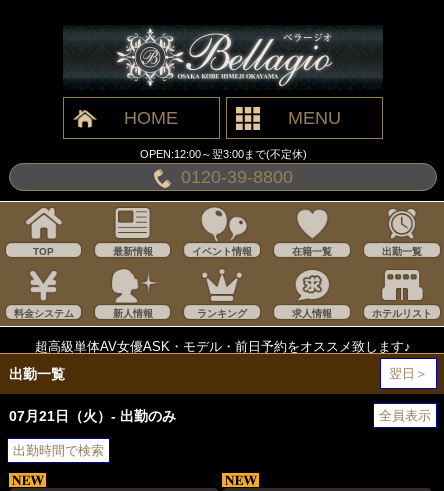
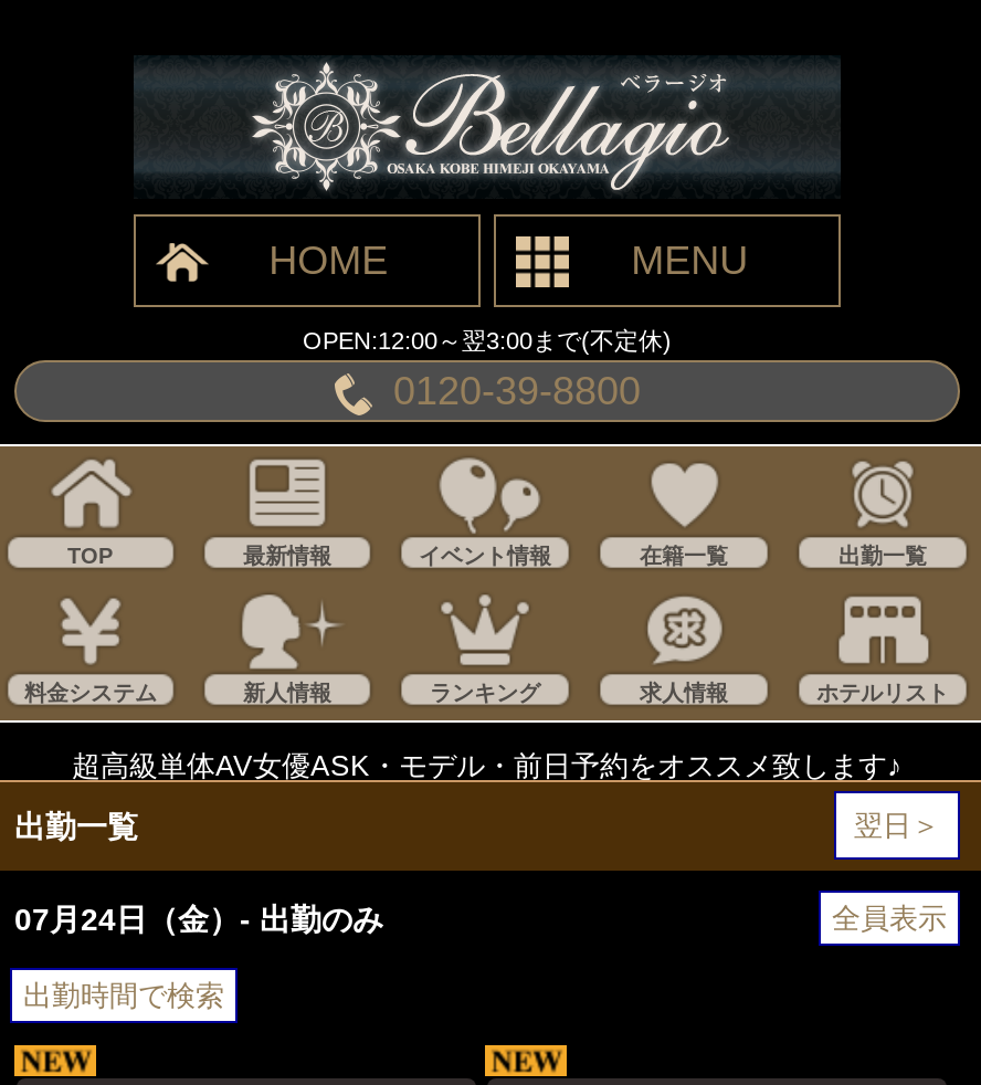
- 07月21日（火）- 出勤のみ
+ 07月24日（金）- 出勤のみ
